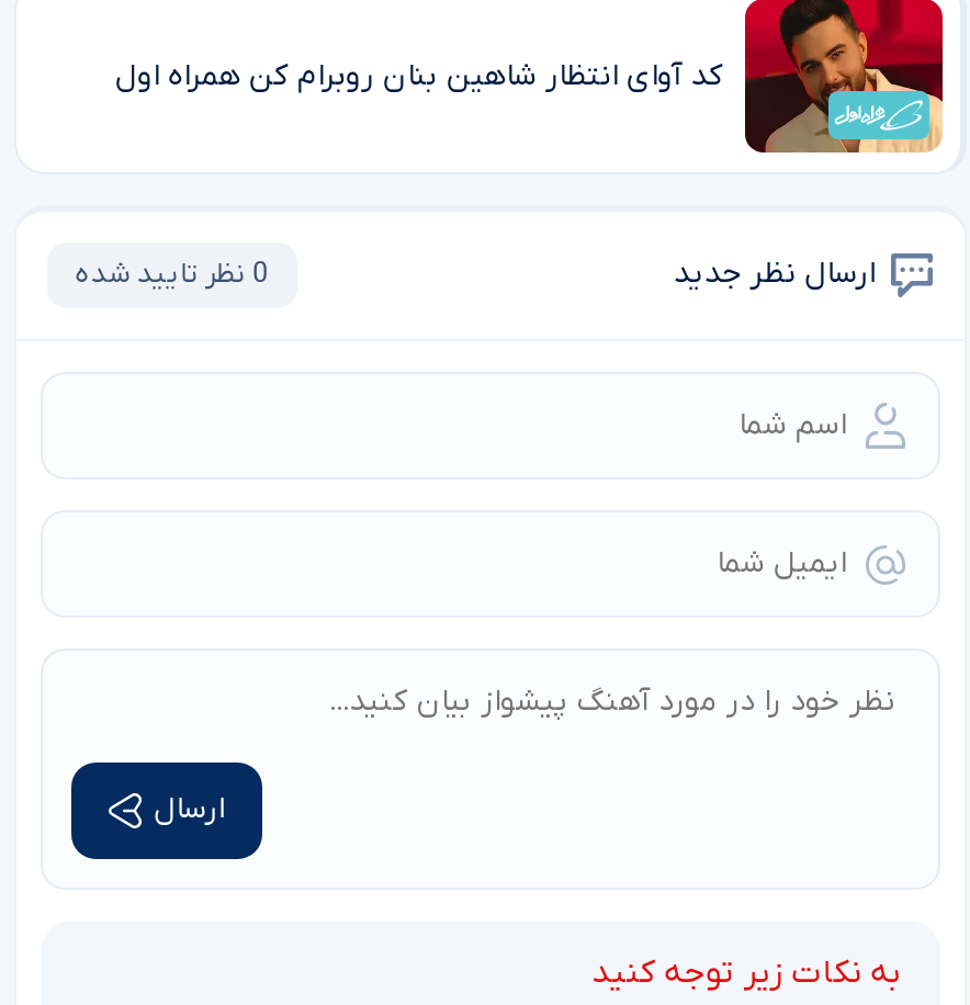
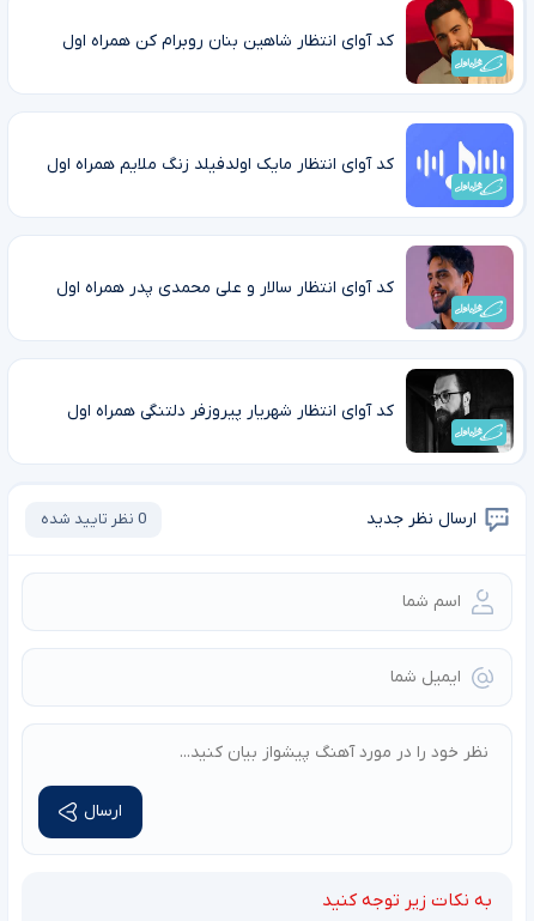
+ [image]
+ کد آوای انتظار مایک اولدفیلد زنگ ملایم همراه اول

+ [image]
+ کد آوای انتظار سالار و علی محمدی پدر همراه اول

+ [image]
+ کد آوای انتظار شهریار پیروزفر دلتنگی همراه اول
